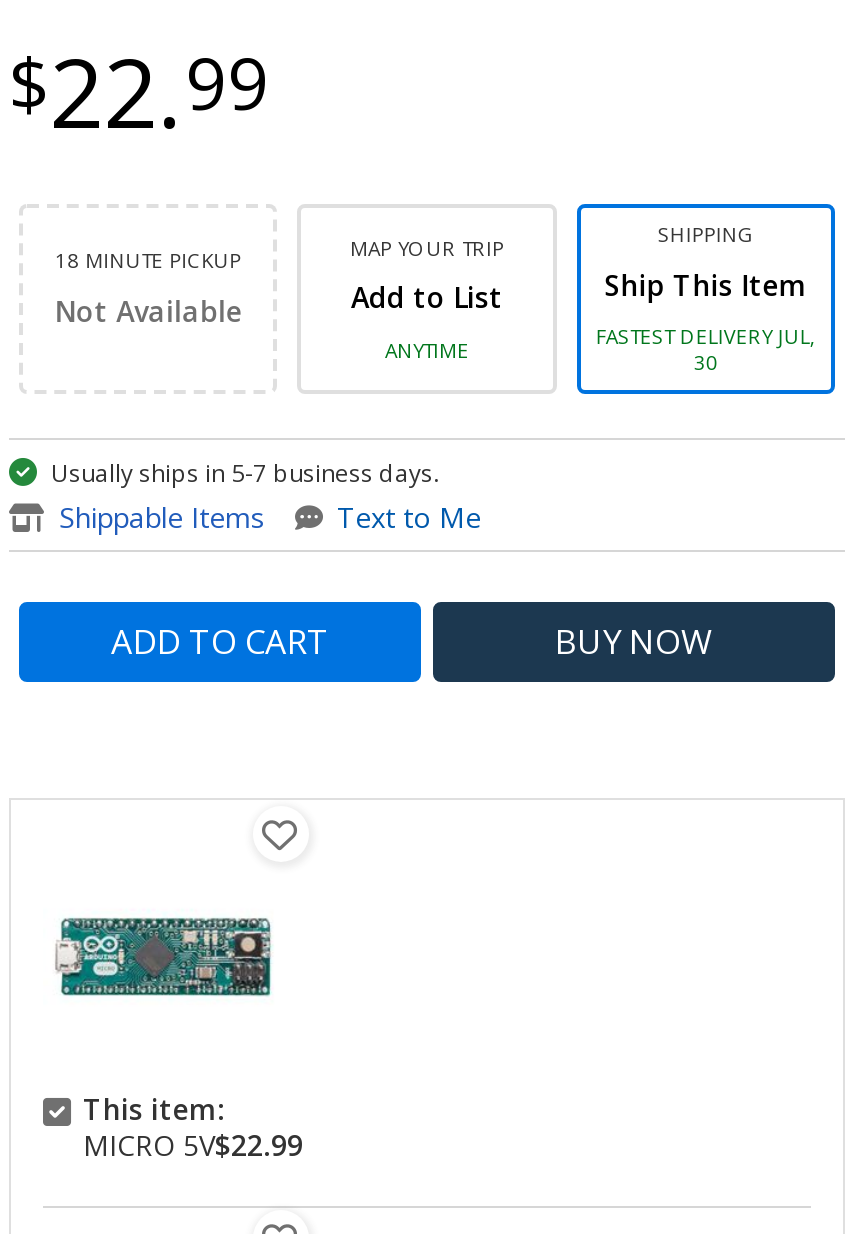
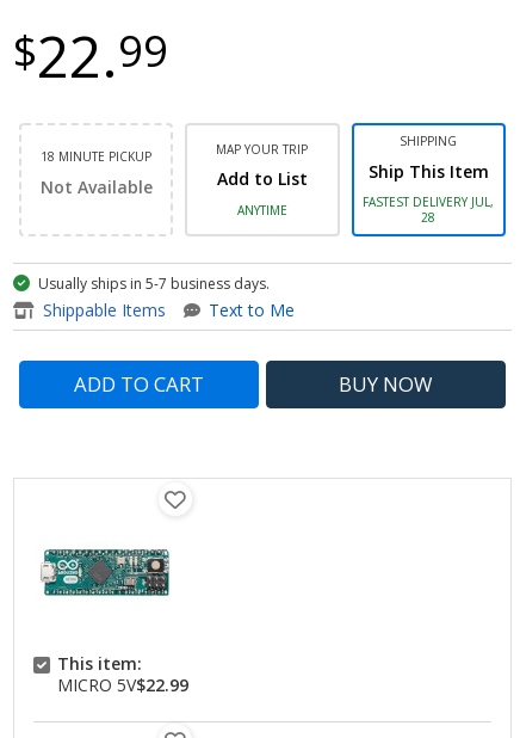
- 30
+ 28
